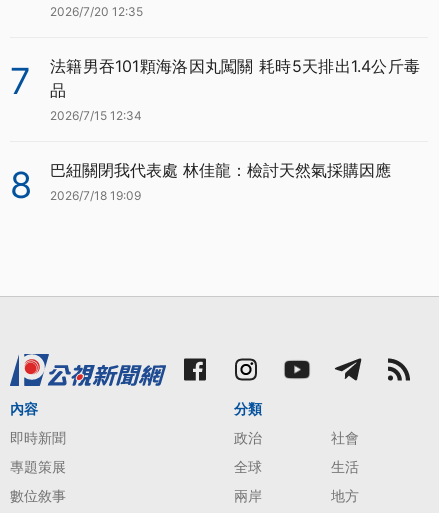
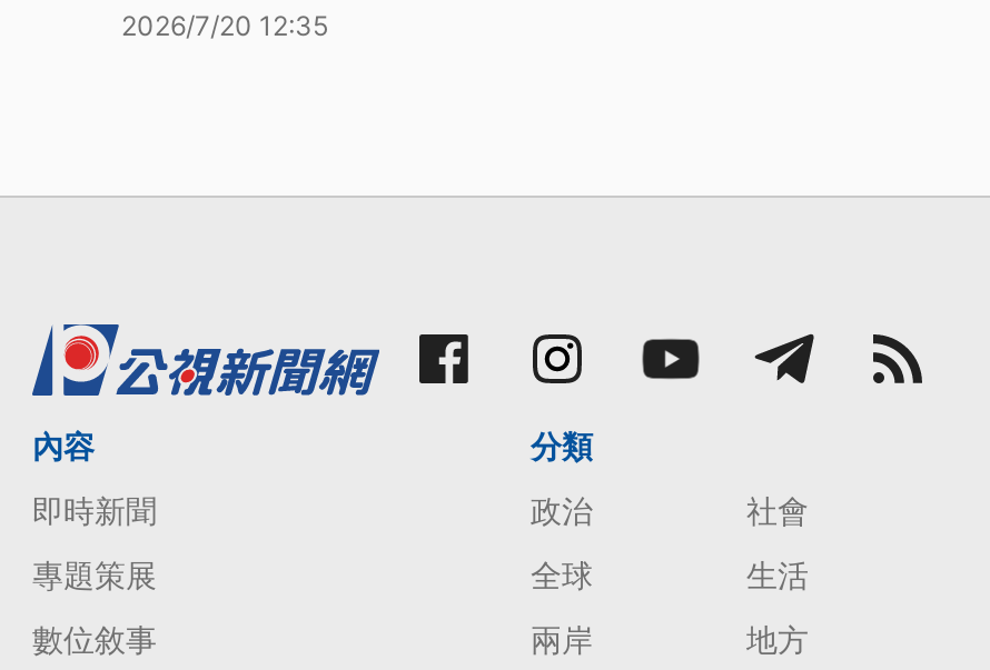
- 7
- 法籍男吞101顆海洛因丸闖關 耗時5天排出1.4公斤毒
- 品
- 2026/7/15 12:34
- 8
- 巴紐關閉我代表處 林佳龍：檢討天然氣採購因應
- 2026/7/18 19:09
